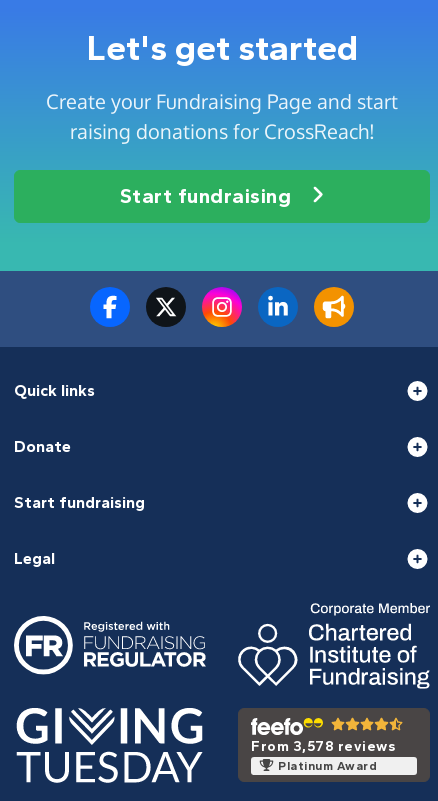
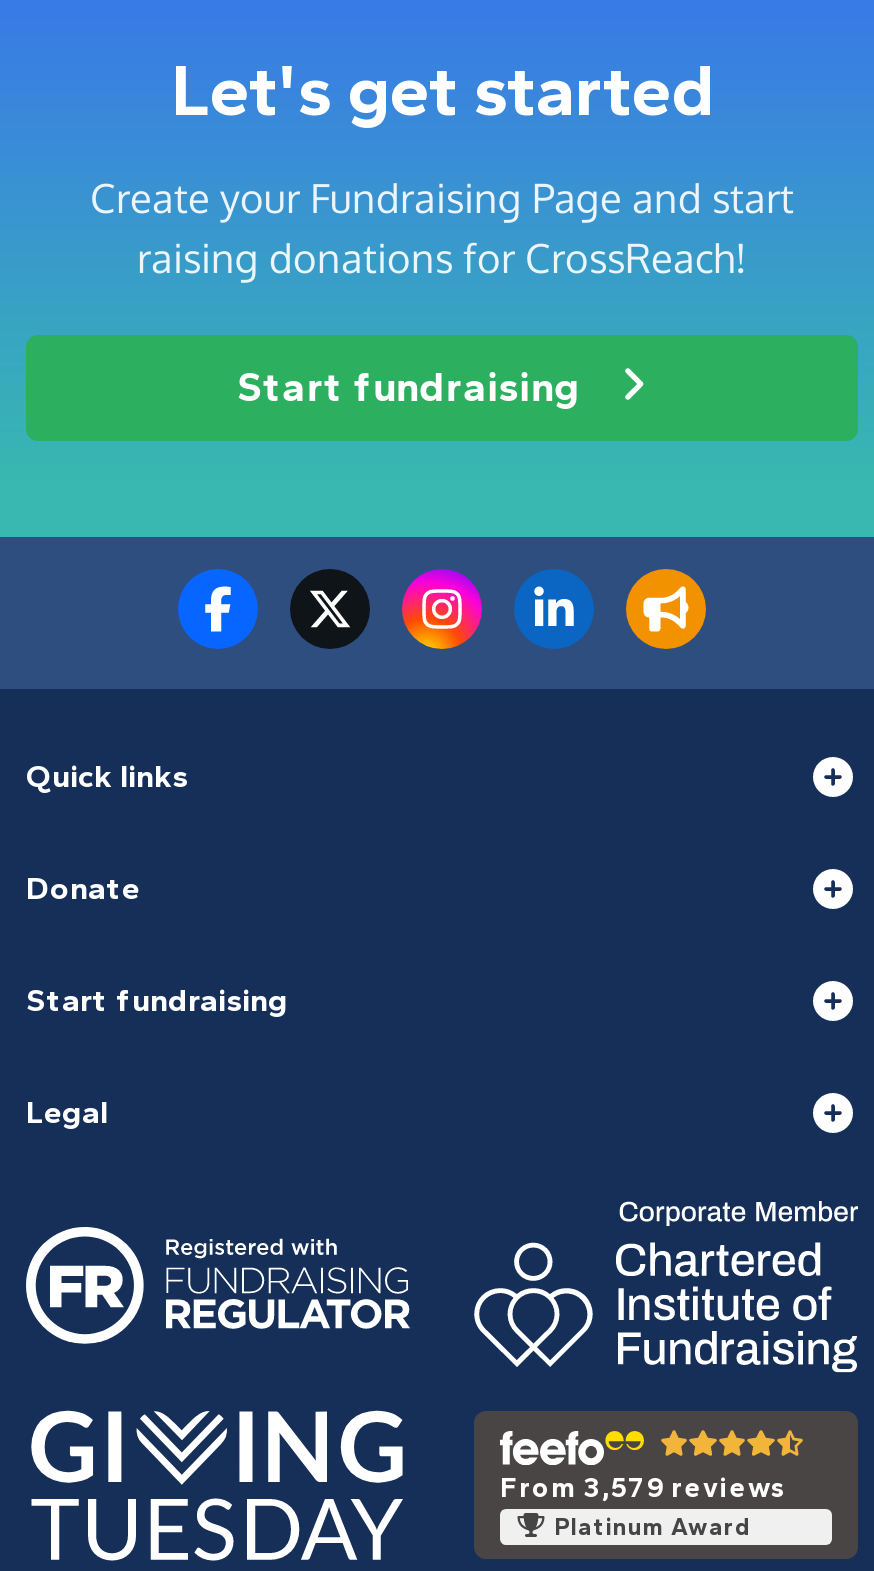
- From 3,578 reviews
+ From 3,579 reviews
